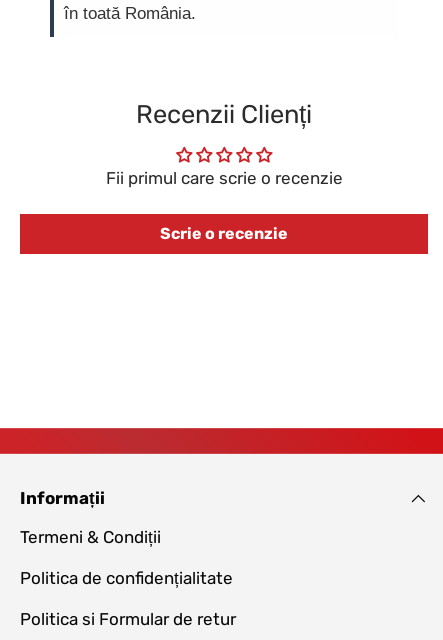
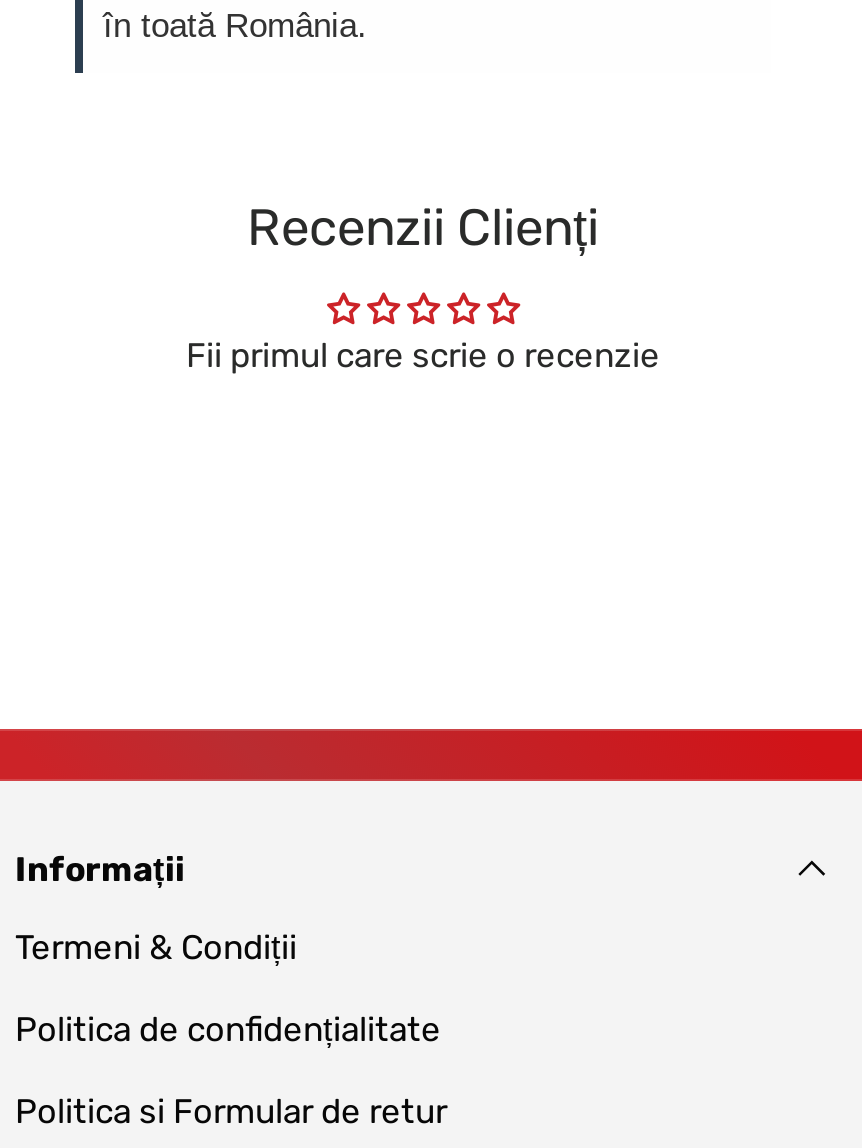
- Scrie o recenzie
